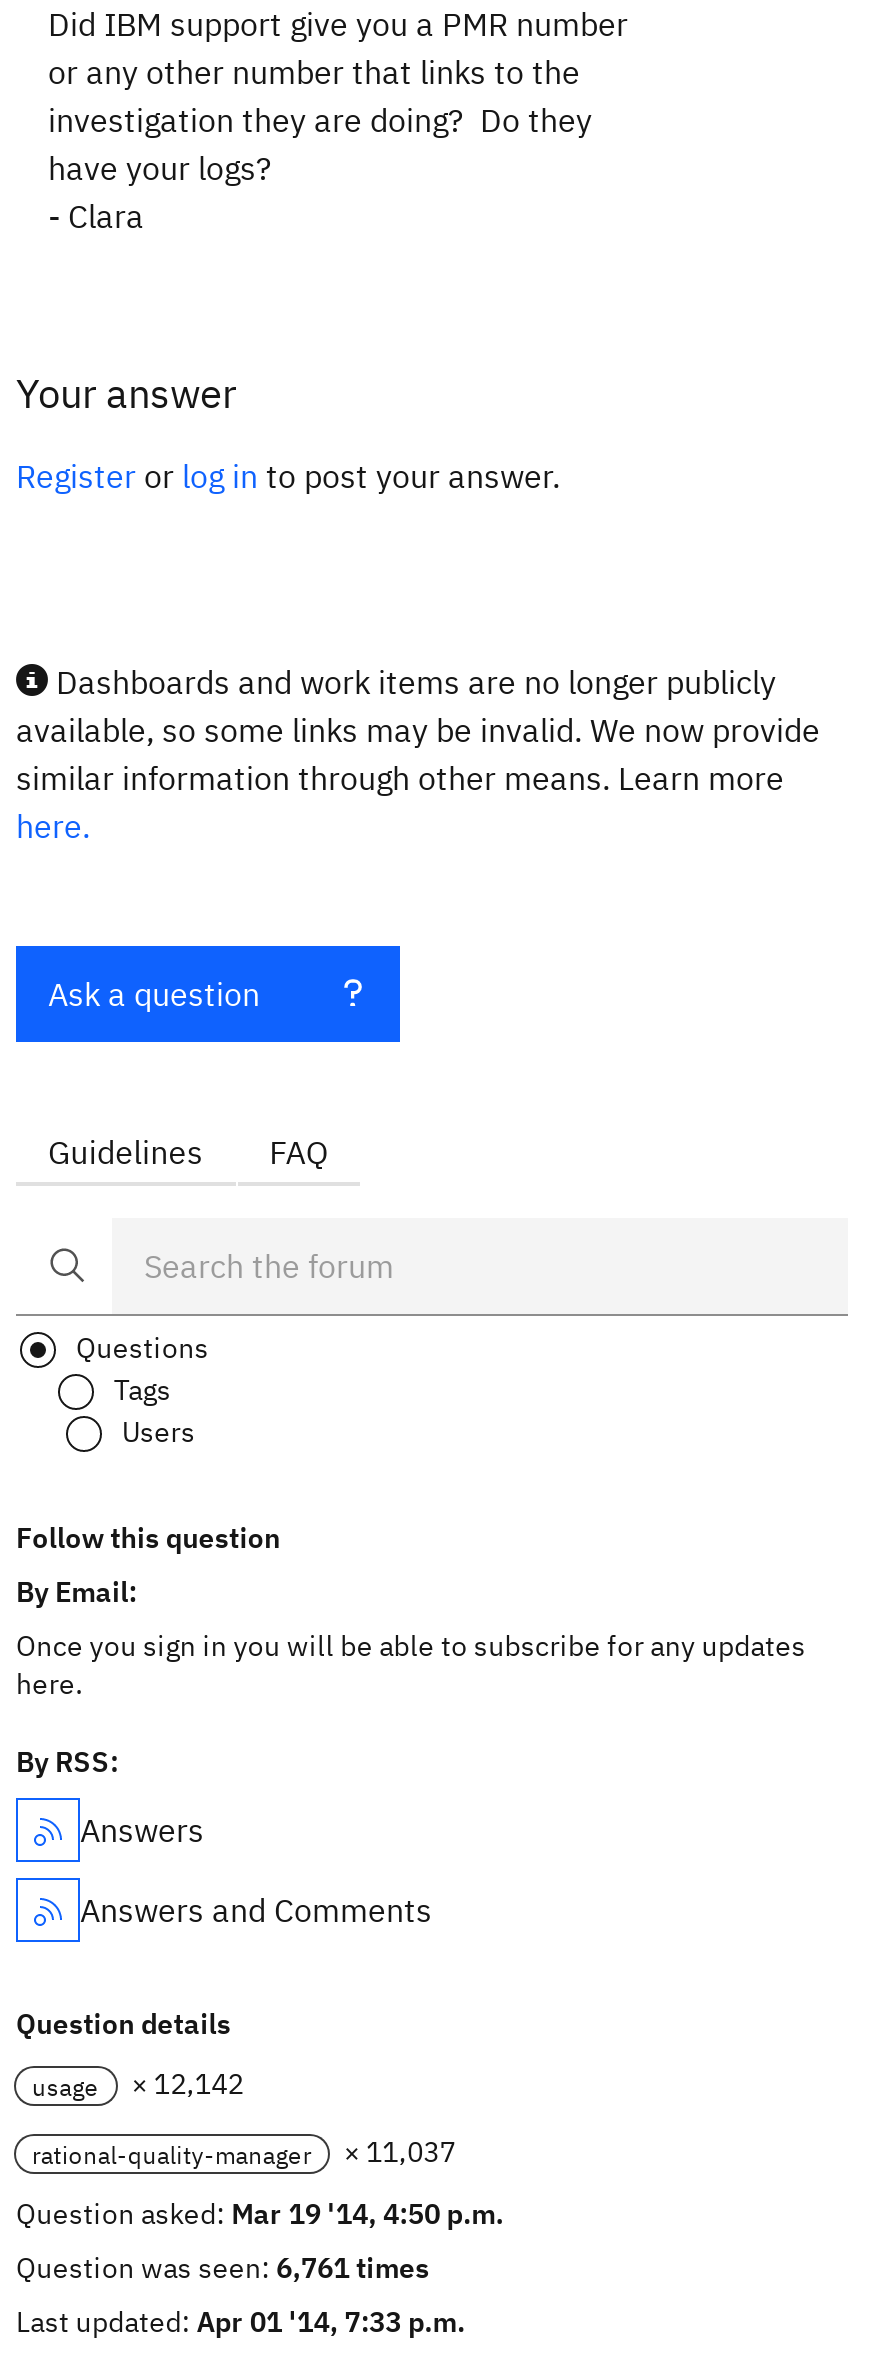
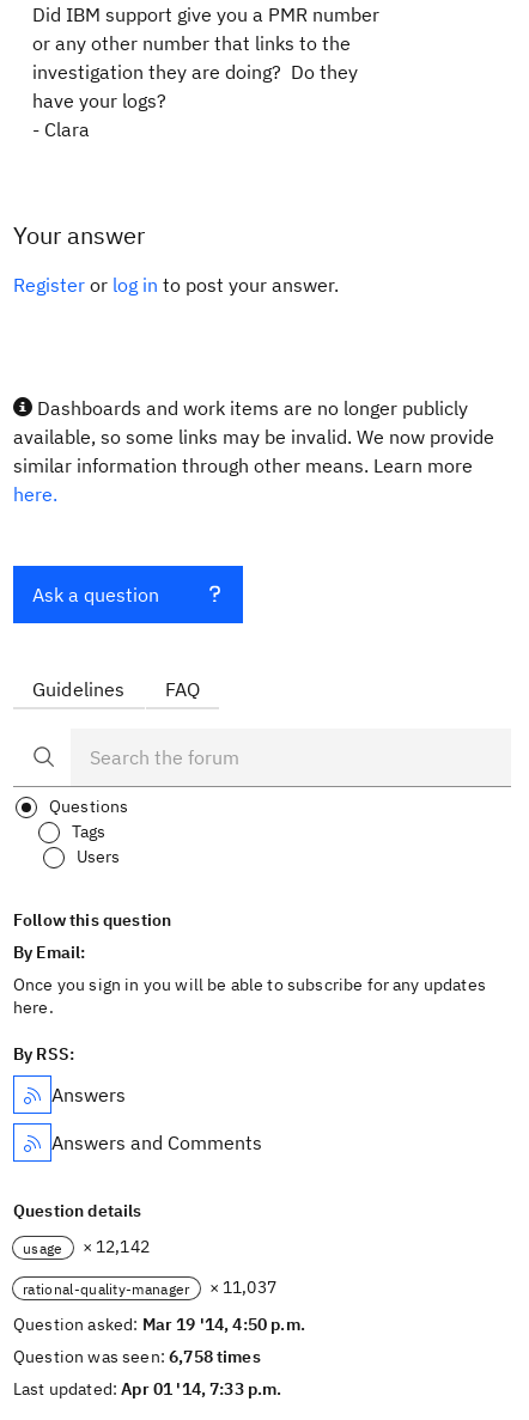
- Question was seen: 6,761 times
+ Question was seen: 6,758 times
